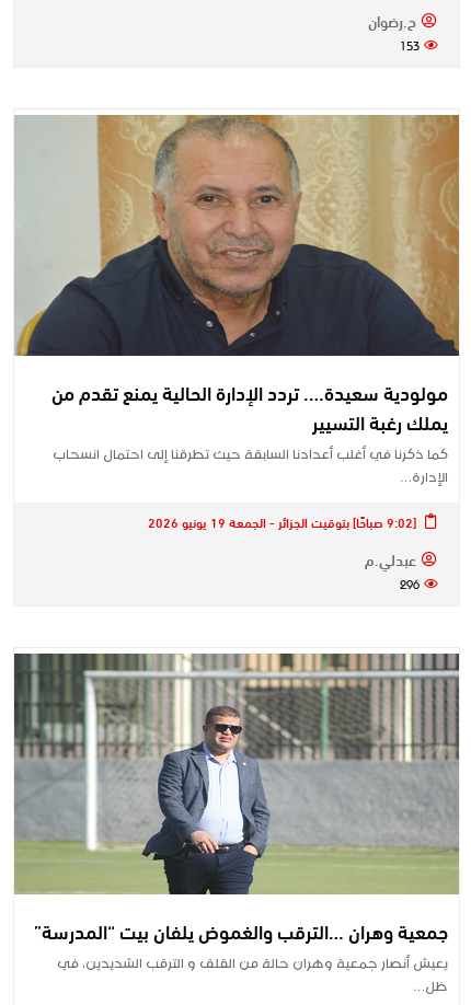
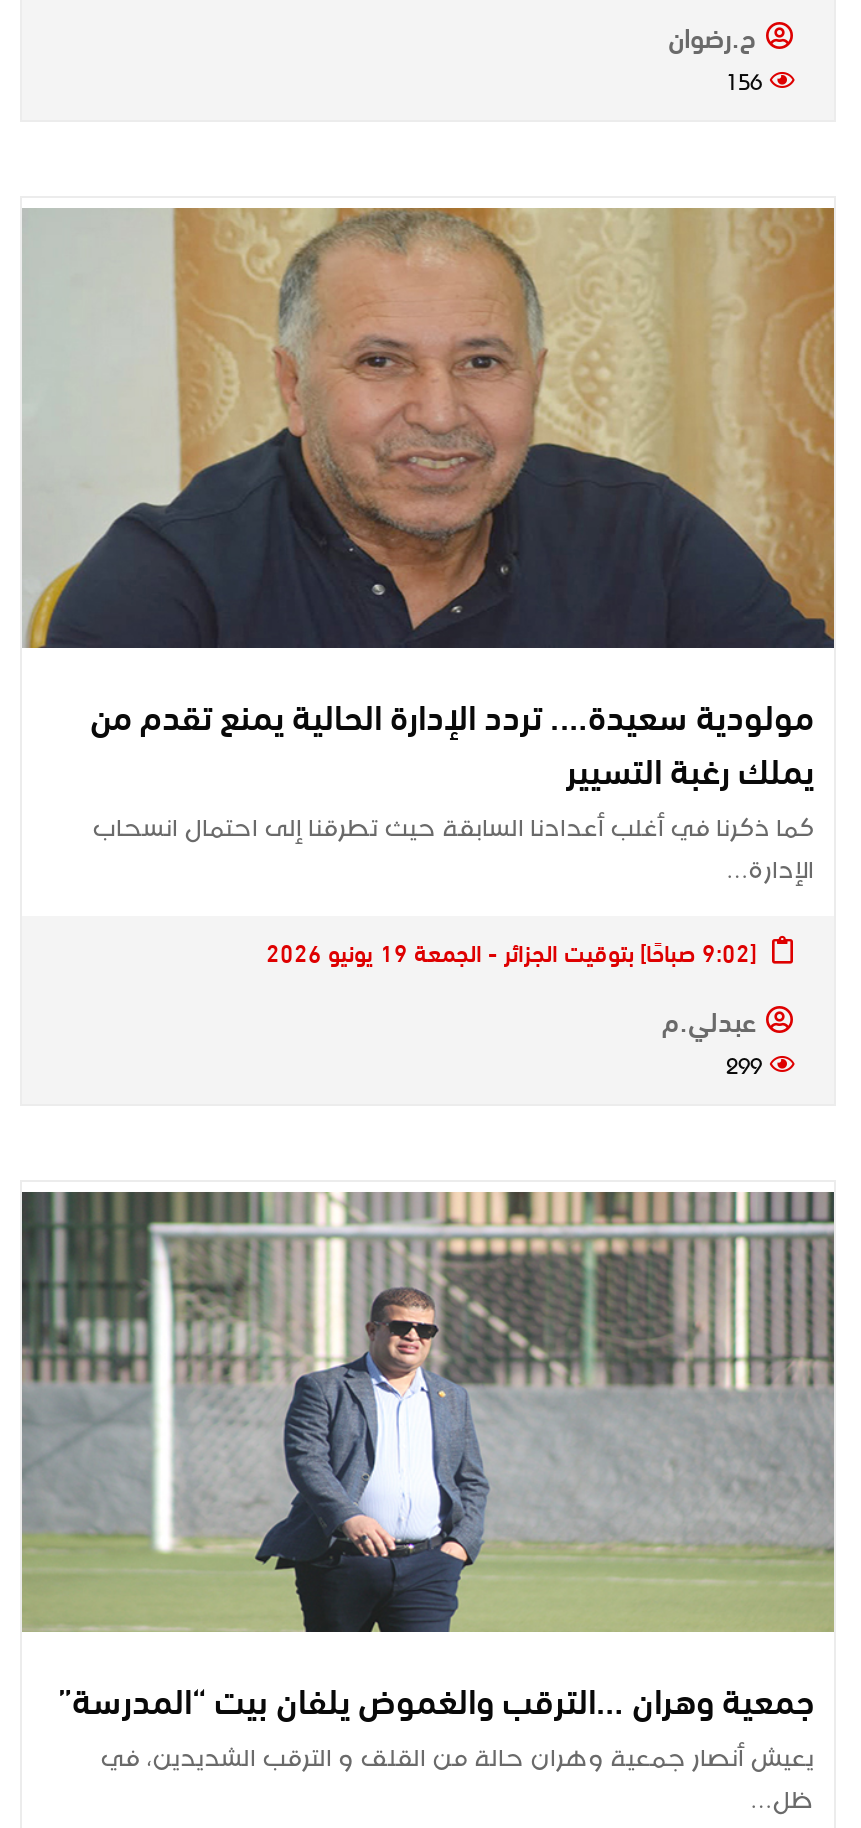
- 153
+ 156

- 296
+ 299
